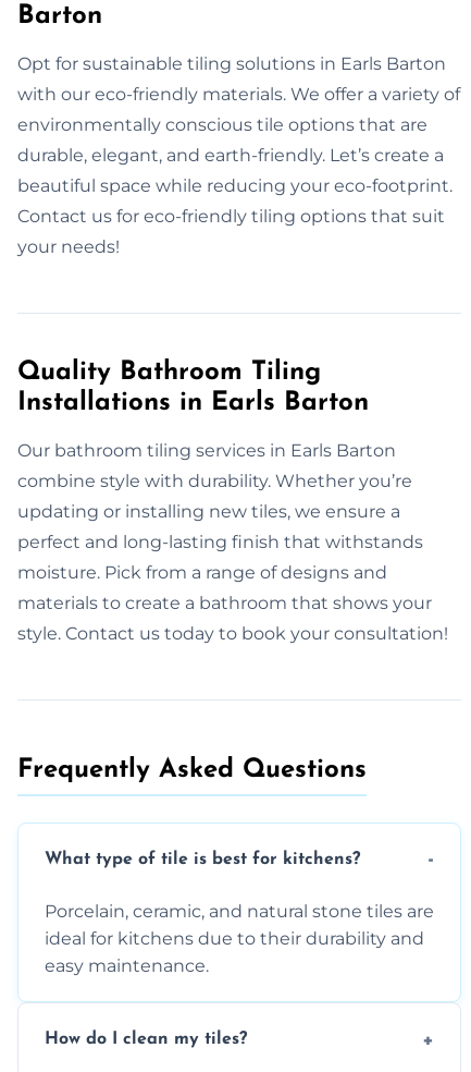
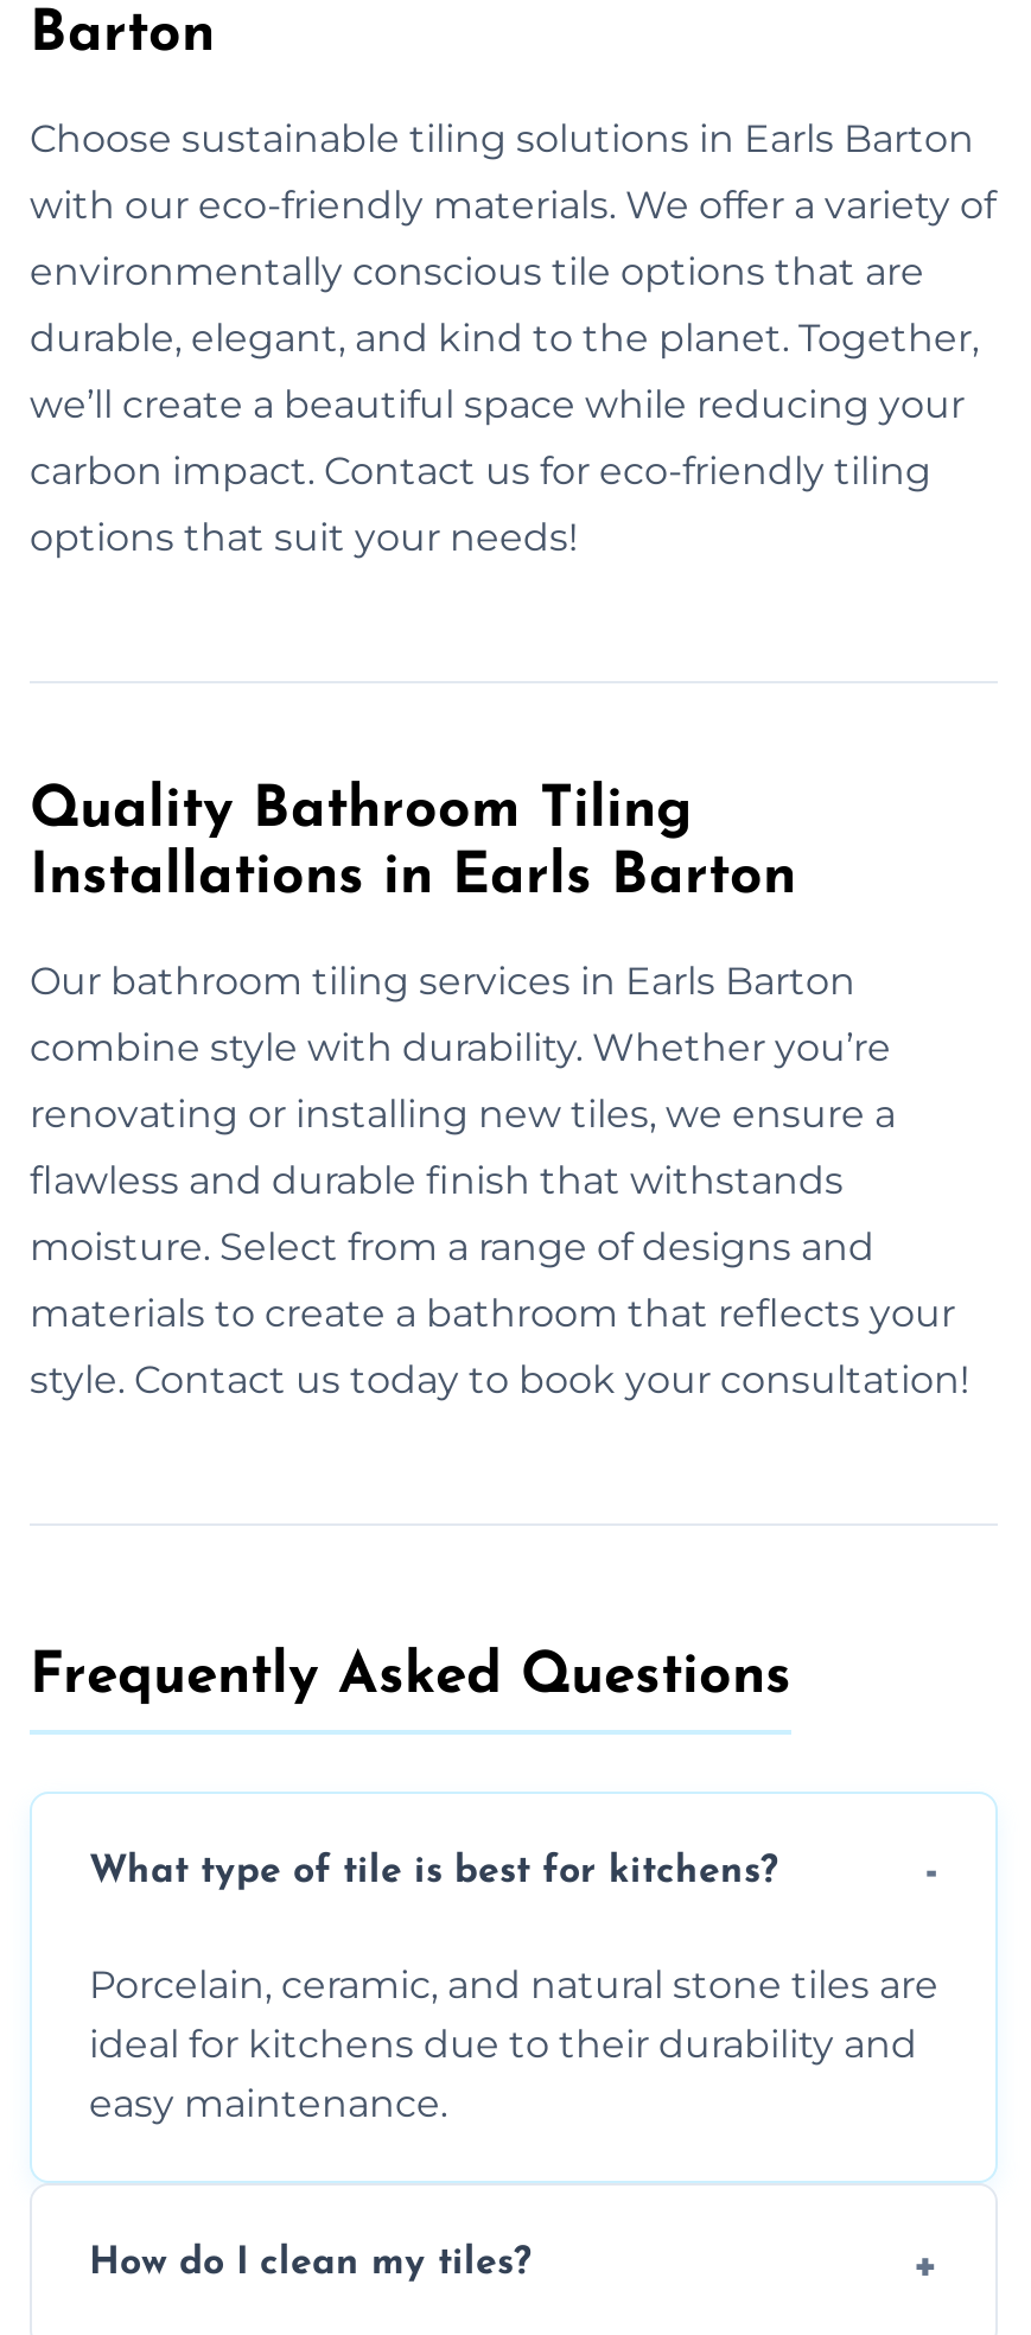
- Opt for sustainable tiling solutions in Earls Barton
+ Choose sustainable tiling solutions in Earls Barton

- durable, elegant, and earth-friendly. Let’s create a
+ durable, elegant, and kind to the planet. Together,

- beautiful space while reducing your eco-footprint.
+ we’ll create a beautiful space while reducing your

- Contact us for eco-friendly tiling options that suit
+ carbon impact. Contact us for eco-friendly tiling

- your needs!
+ options that suit your needs!

- updating or installing new tiles, we ensure a
+ renovating or installing new tiles, we ensure a

- perfect and long-lasting finish that withstands
+ flawless and durable finish that withstands

- moisture. Pick from a range of designs and
+ moisture. Select from a range of designs and

- materials to create a bathroom that shows your
+ materials to create a bathroom that reflects your
